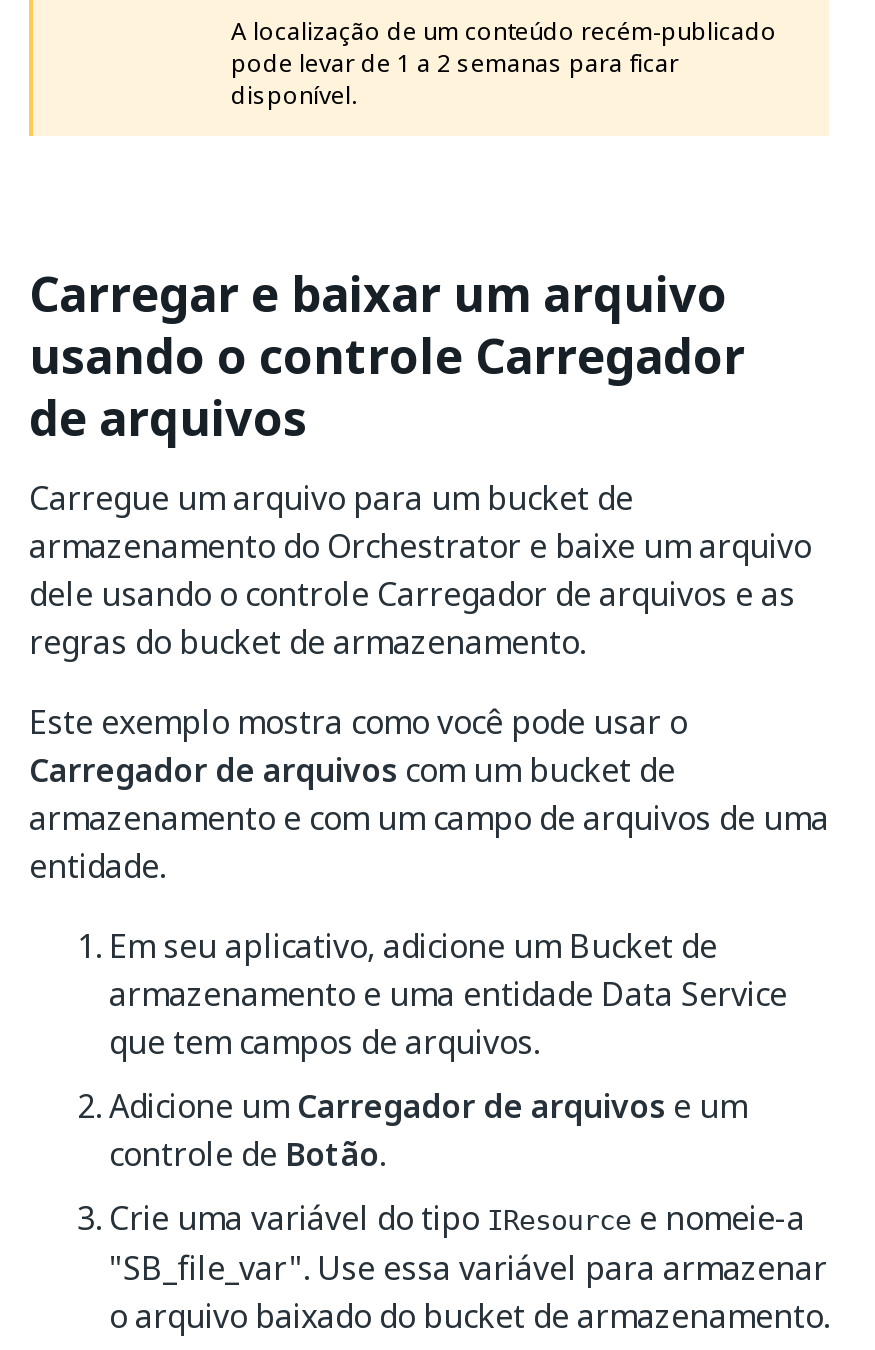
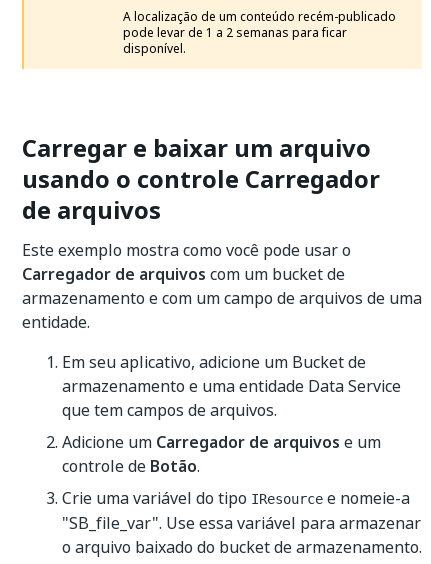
- Carregue um arquivo para um bucket de
- armazenamento do Orchestrator e baixe um arquivo
- dele usando o controle Carregador de arquivos e as
- regras do bucket de armazenamento.
